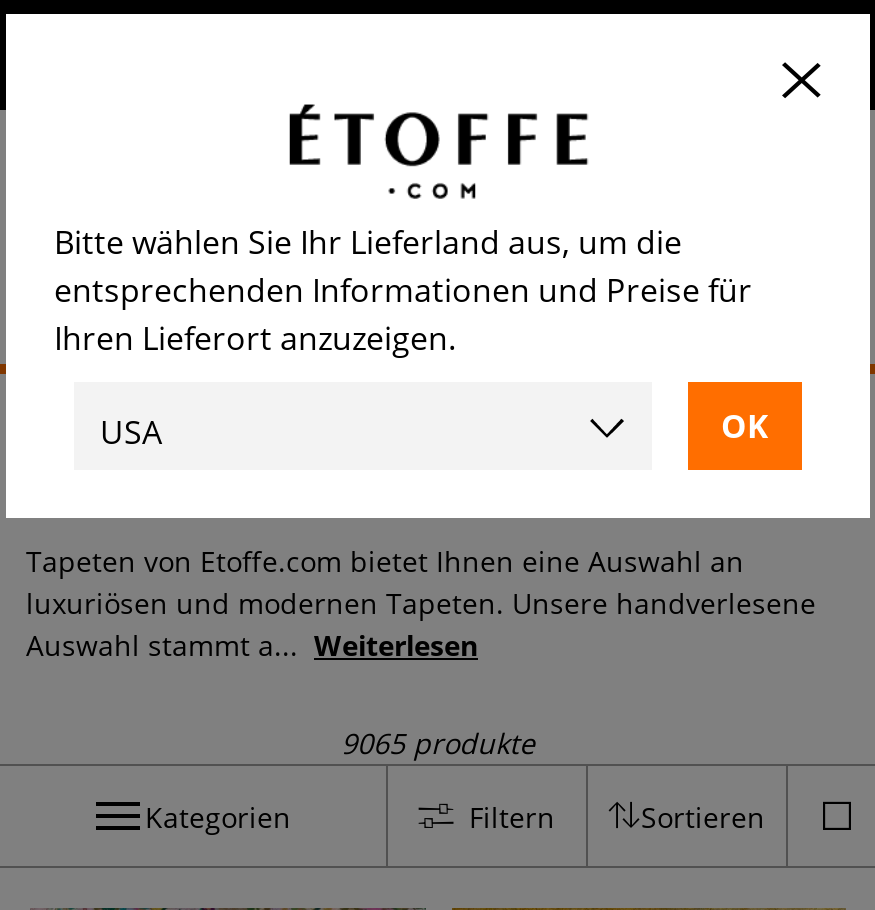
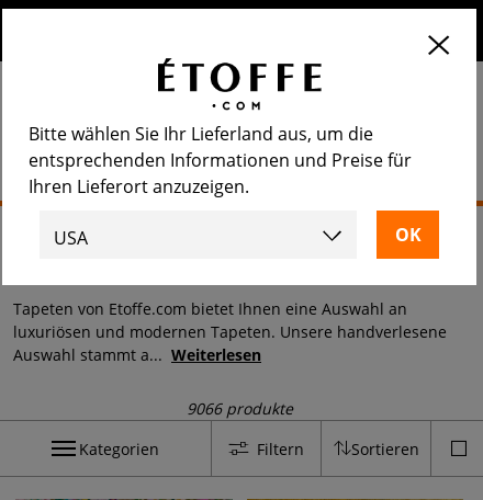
- 9065 produkte
+ 9066 produkte
